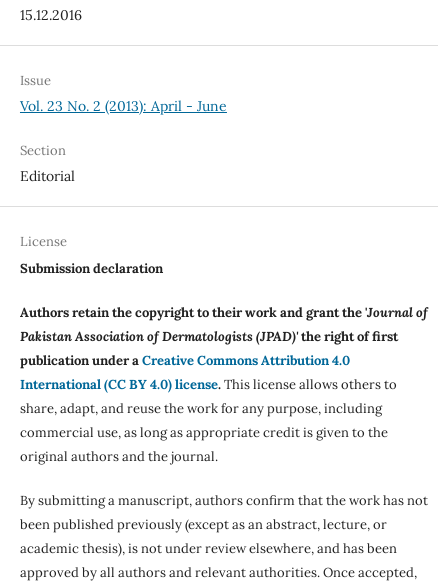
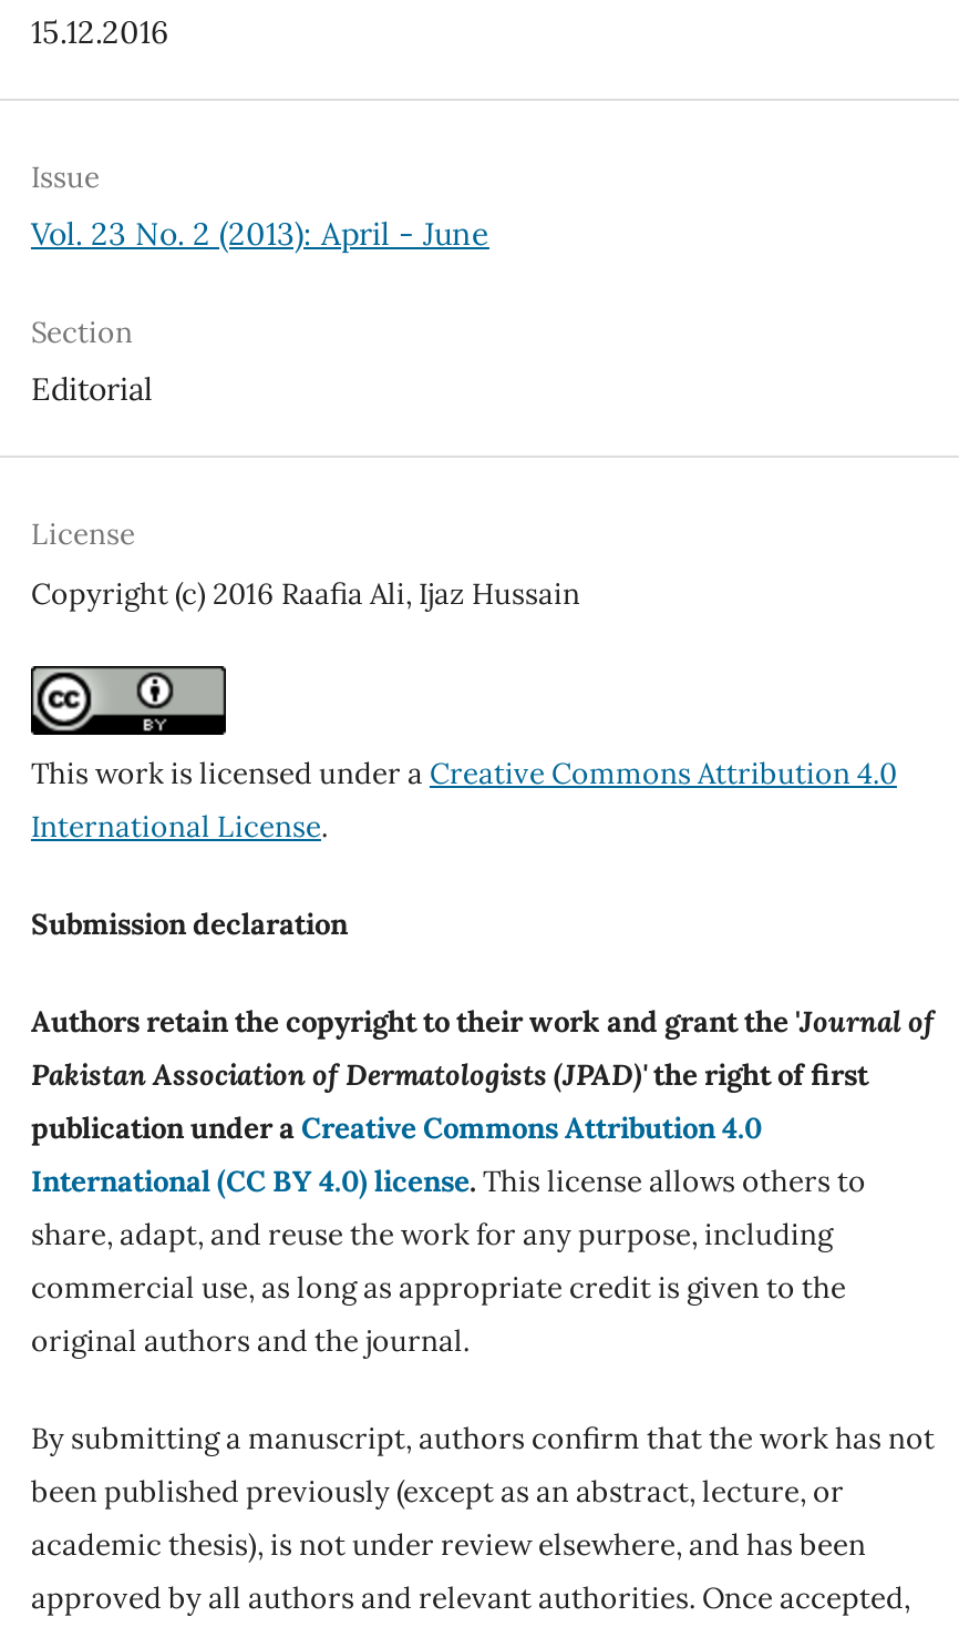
+ [image]
+ This work is licensed under a Creative Commons Attribution 4.0
+ International License.

+ Copyright (c) 2016 Raafia Ali, Ijaz Hussain
